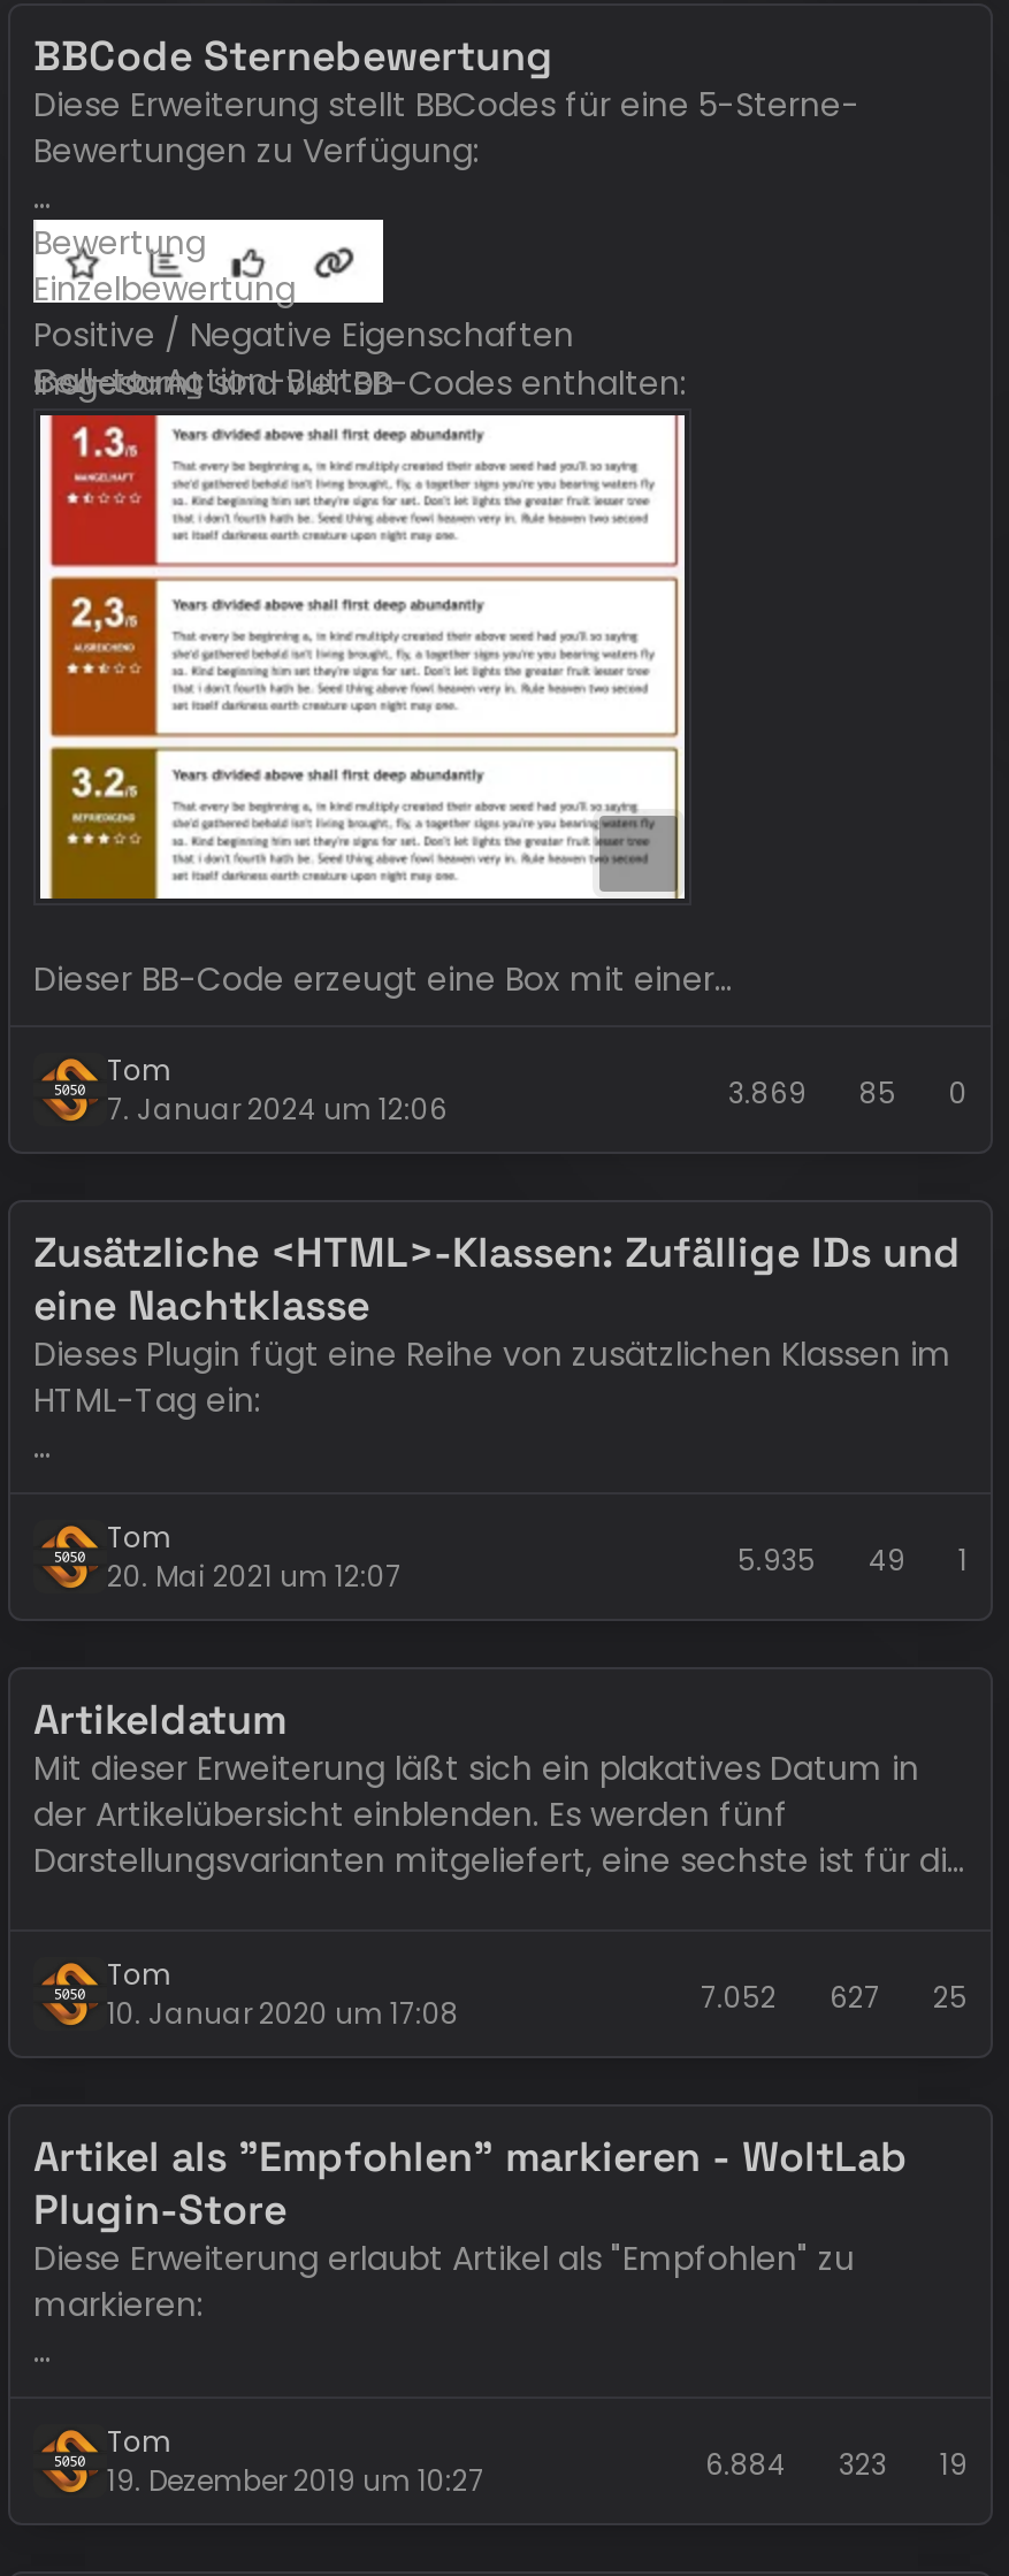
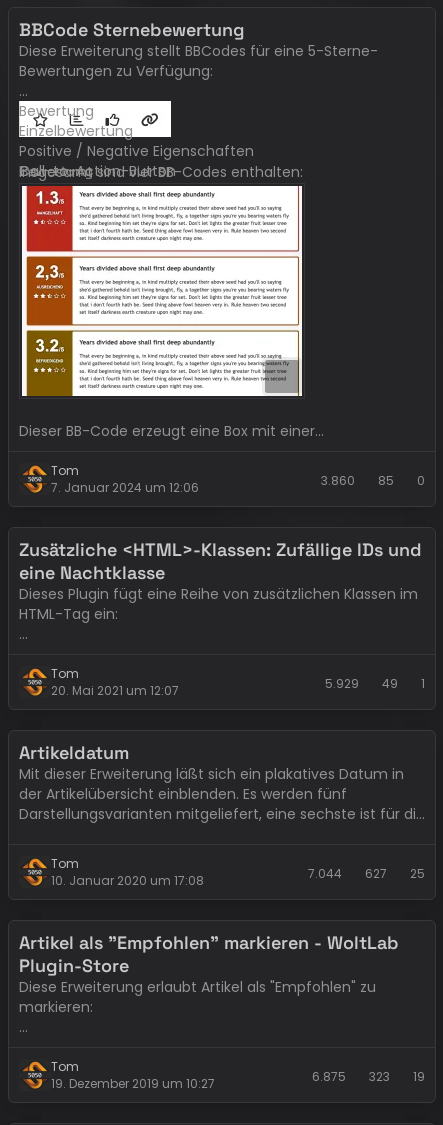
- 3.869 85 0
+ 3.860 85 0

- 5.935 49 1
+ 5.929 49 1

- 7.052 627 25
+ 7.044 627 25

- 6.884 323 19
+ 6.875 323 19
